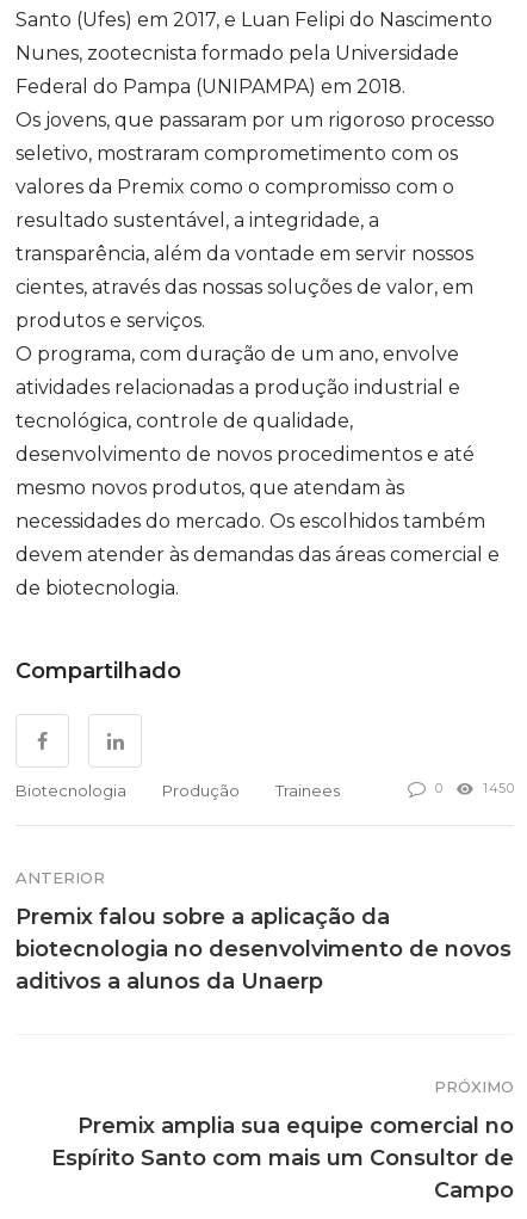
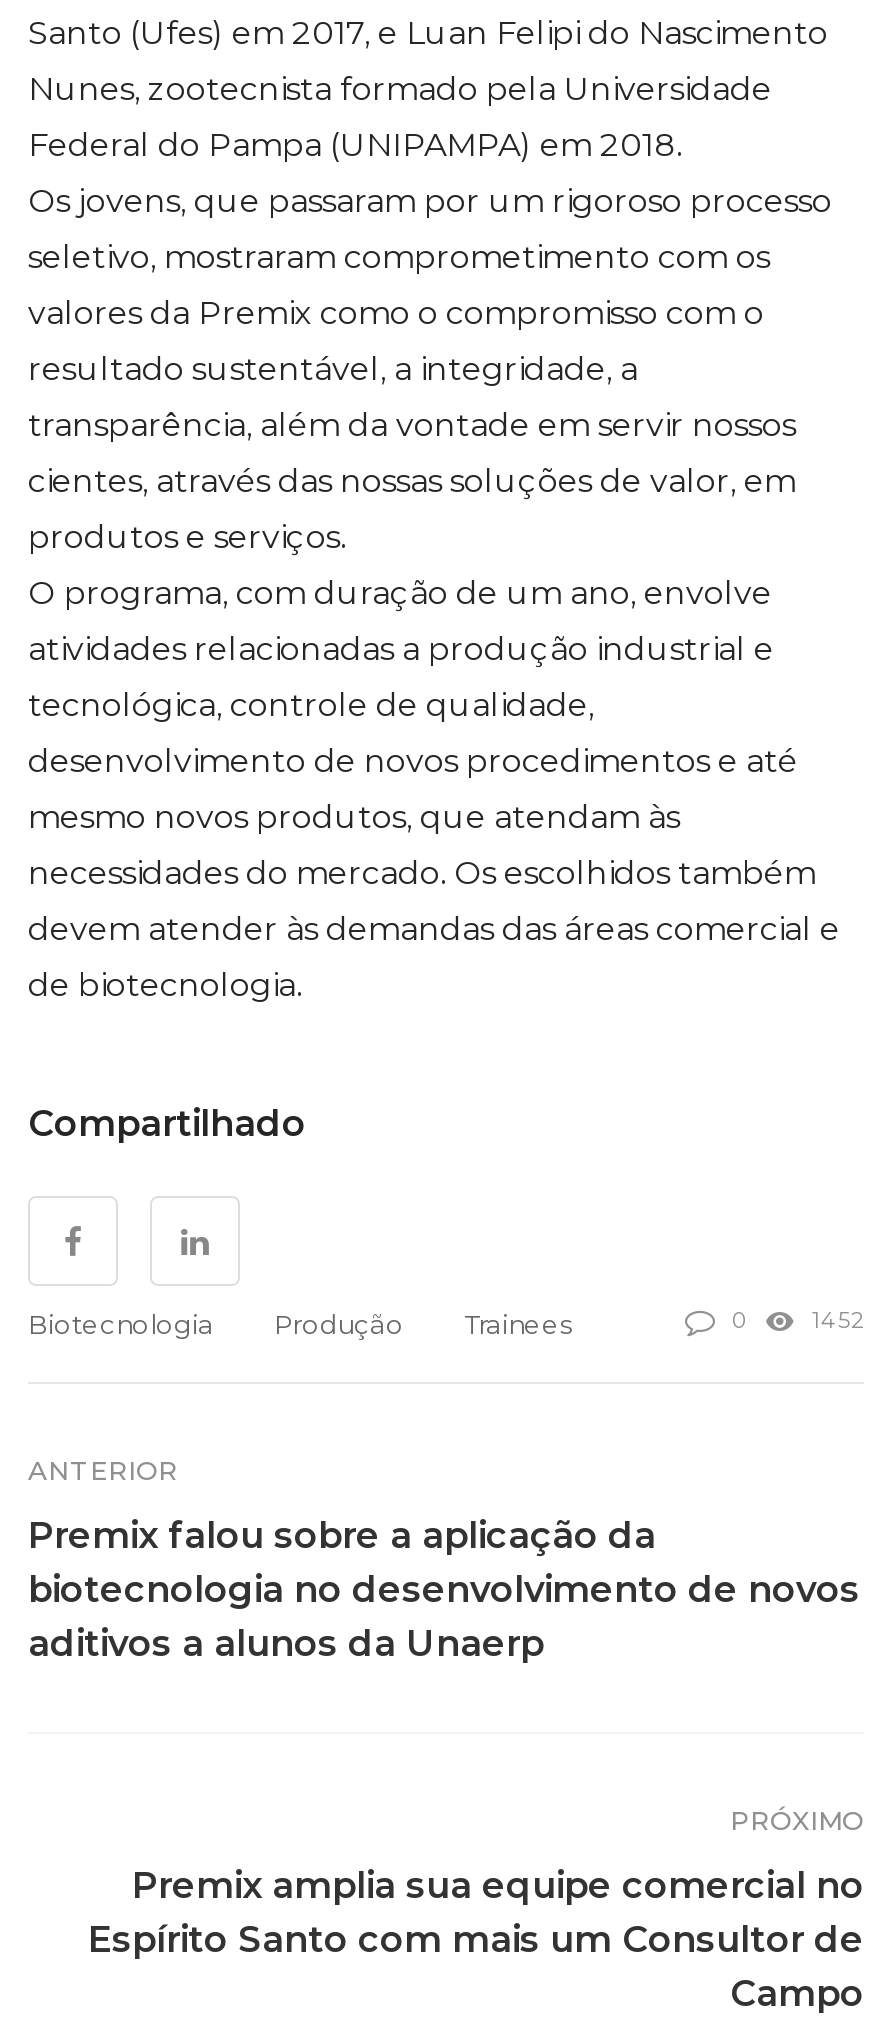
- 1450
+ 1452
